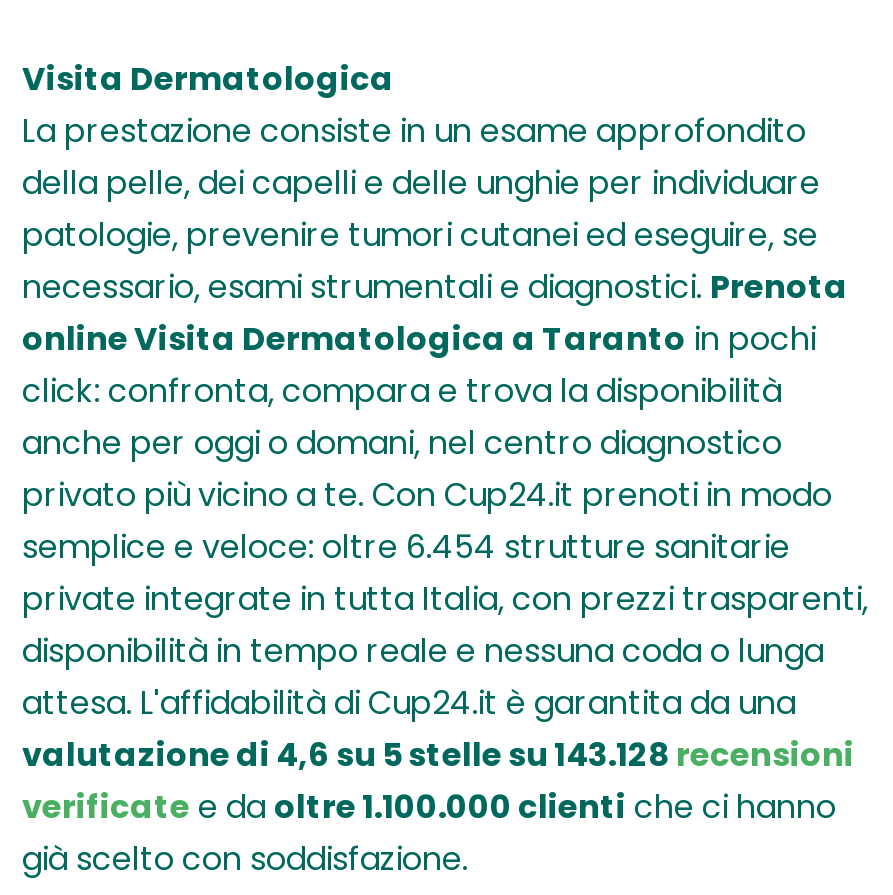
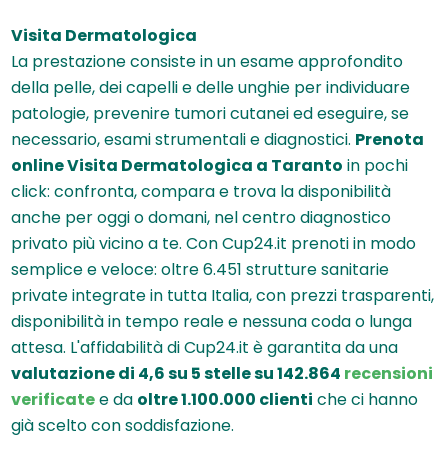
- semplice e veloce: oltre 6.454 strutture sanitarie
+ semplice e veloce: oltre 6.451 strutture sanitarie

- valutazione di 4,6 su 5 stelle su 143.128 recensioni
+ valutazione di 4,6 su 5 stelle su 142.864 recensioni
